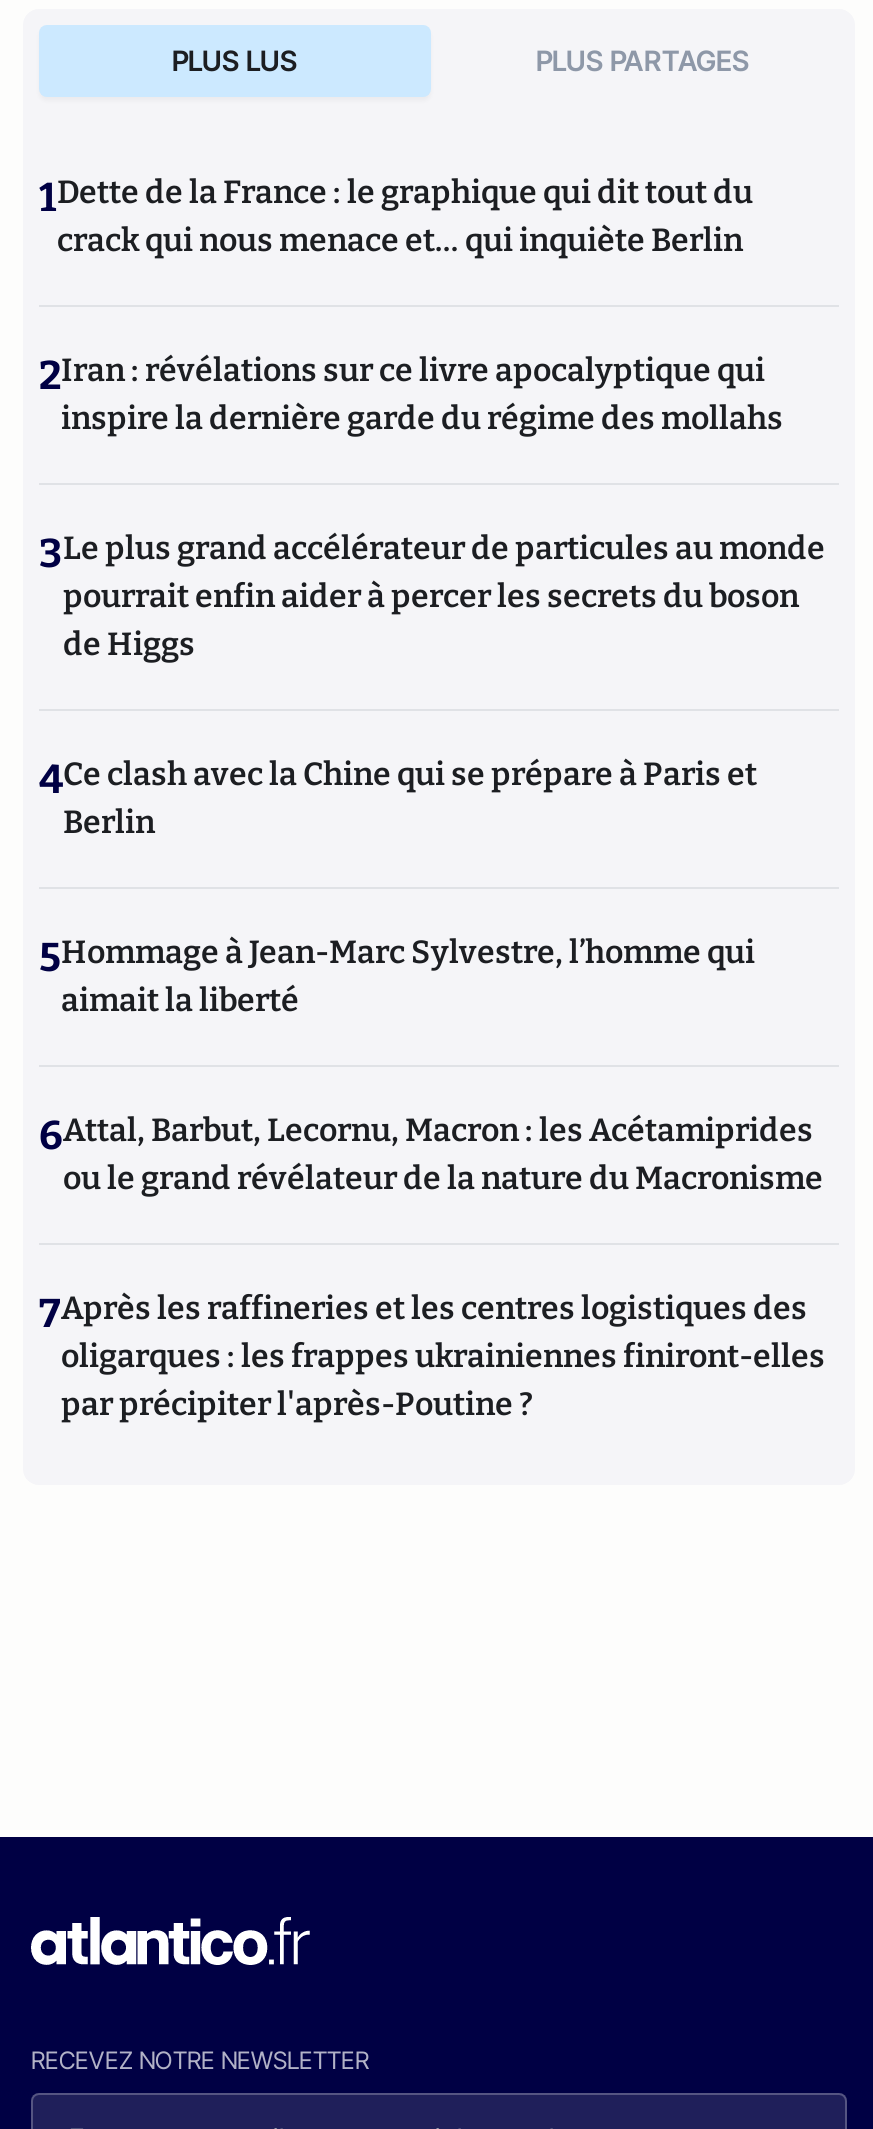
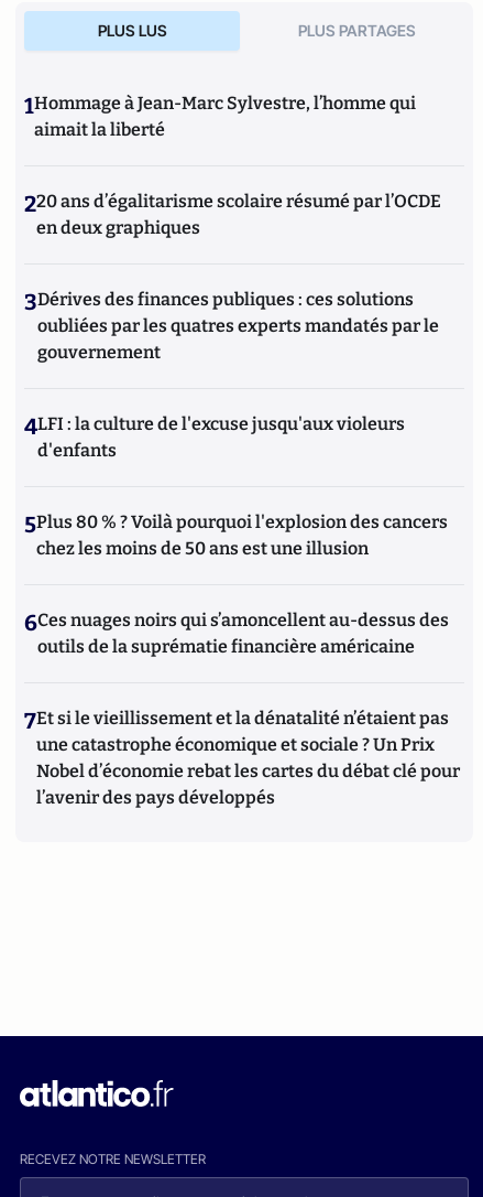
- 1Dette de la France : le graphique qui dit tout du
- crack qui nous menace et… qui inquiète Berlin
- 2Iran : révélations sur ce livre apocalyptique qui
- inspire la dernière garde du régime des mollahs
- 3Le plus grand accélérateur de particules au monde
- pourrait enfin aider à percer les secrets du boson
- de Higgs
- 4Ce clash avec la Chine qui se prépare à Paris et
- Berlin
- 5Hommage à Jean-Marc Sylvestre, l’homme qui
+ 1Hommage à Jean-Marc Sylvestre, l’homme qui

moved up: aimait la liberté

- 6Attal, Barbut, Lecornu, Macron : les Acétamiprides
- ou le grand révélateur de la nature du Macronisme
- 7Après les raffineries et les centres logistiques des
- oligarques : les frappes ukrainiennes finiront-elles
- par précipiter l'après-Poutine ?
+ 220 ans d’égalitarisme scolaire résumé par l’OCDE
+ en deux graphiques
+ 3Dérives des finances publiques : ces solutions
+ oubliées par les quatres experts mandatés par le
+ gouvernement
+ 4LFI : la culture de l'excuse jusqu'aux violeurs
+ d'enfants
+ 5Plus 80 % ? Voilà pourquoi l'explosion des cancers
+ chez les moins de 50 ans est une illusion
+ 6Ces nuages noirs qui s’amoncellent au-dessus des
+ outils de la suprématie financière américaine
+ 7Et si le vieillissement et la dénatalité n’étaient pas
+ une catastrophe économique et sociale ? Un Prix
+ Nobel d’économie rebat les cartes du débat clé pour
+ l’avenir des pays développés
